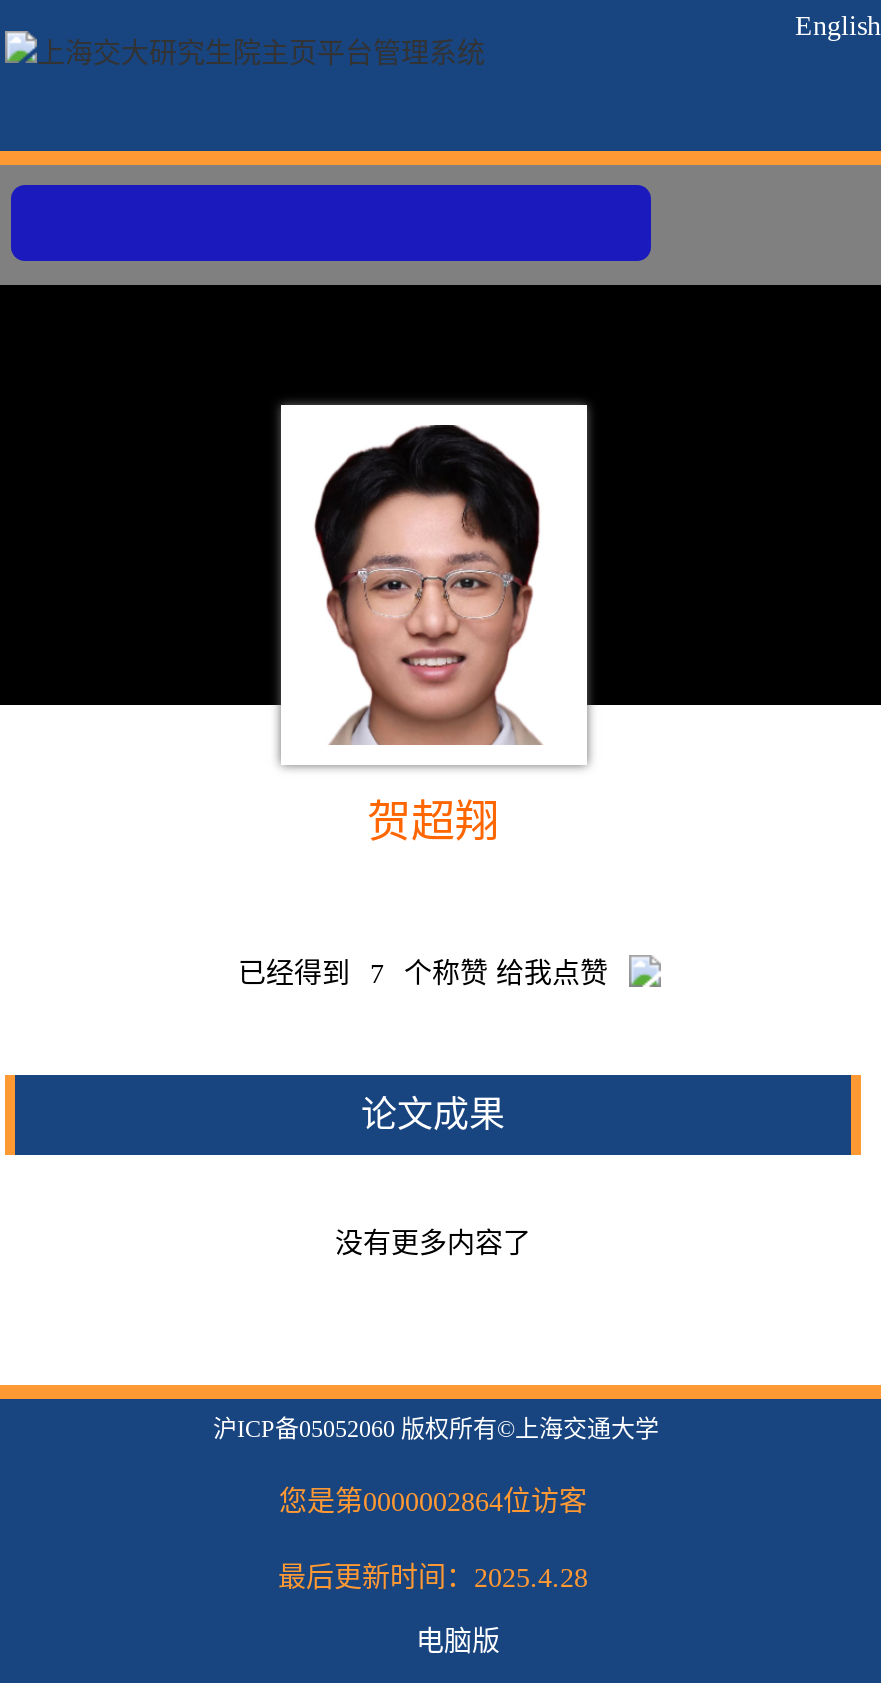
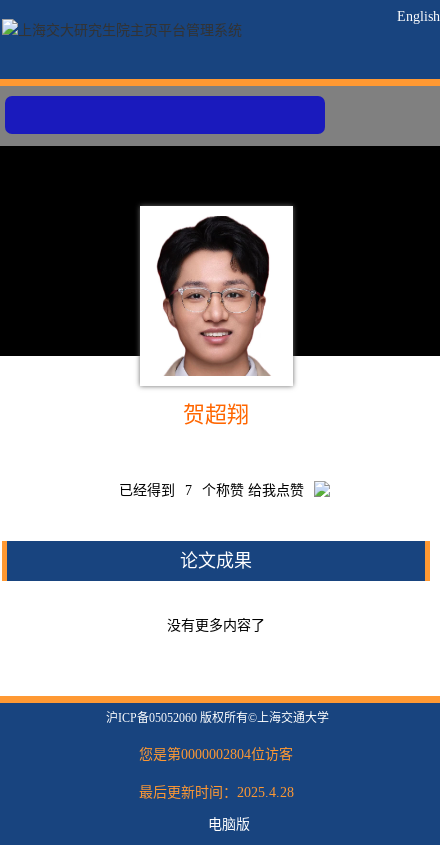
- 您是第0000002864位访客
+ 您是第0000002804位访客
